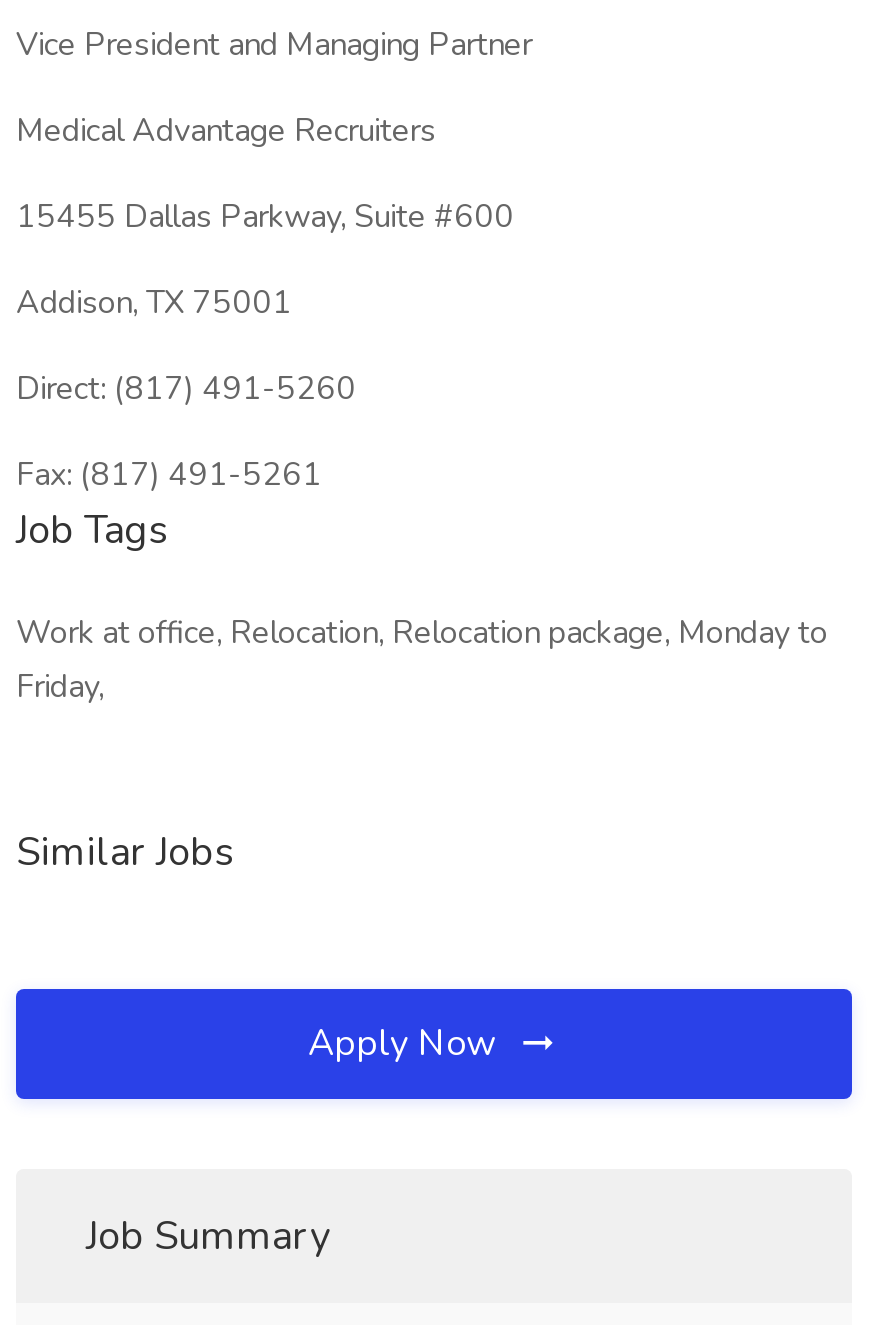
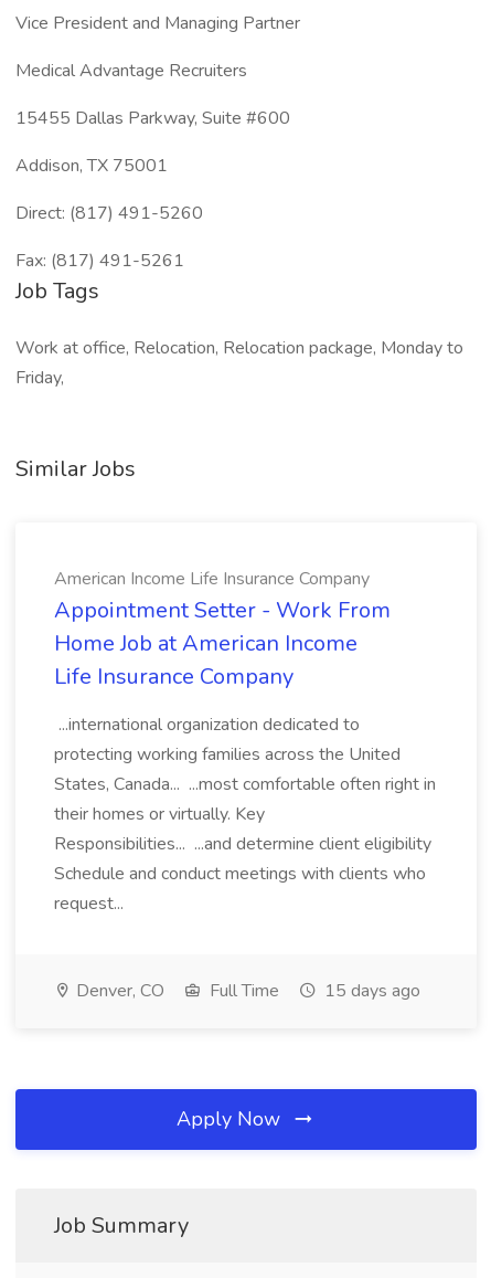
+ American Income Life Insurance Company
+ Appointment Setter - Work From
+ Home Job at American Income
+ Life Insurance Company
+ ...international organization dedicated to
+ protecting working families across the United
+ States, Canada... ...most comfortable often right in
+ their homes or virtually. Key
+ Responsibilities... ...and determine client eligibility
+ Schedule and conduct meetings with clients who
+ request...

+ Denver, CO
+ Full Time
+ 15 days ago
